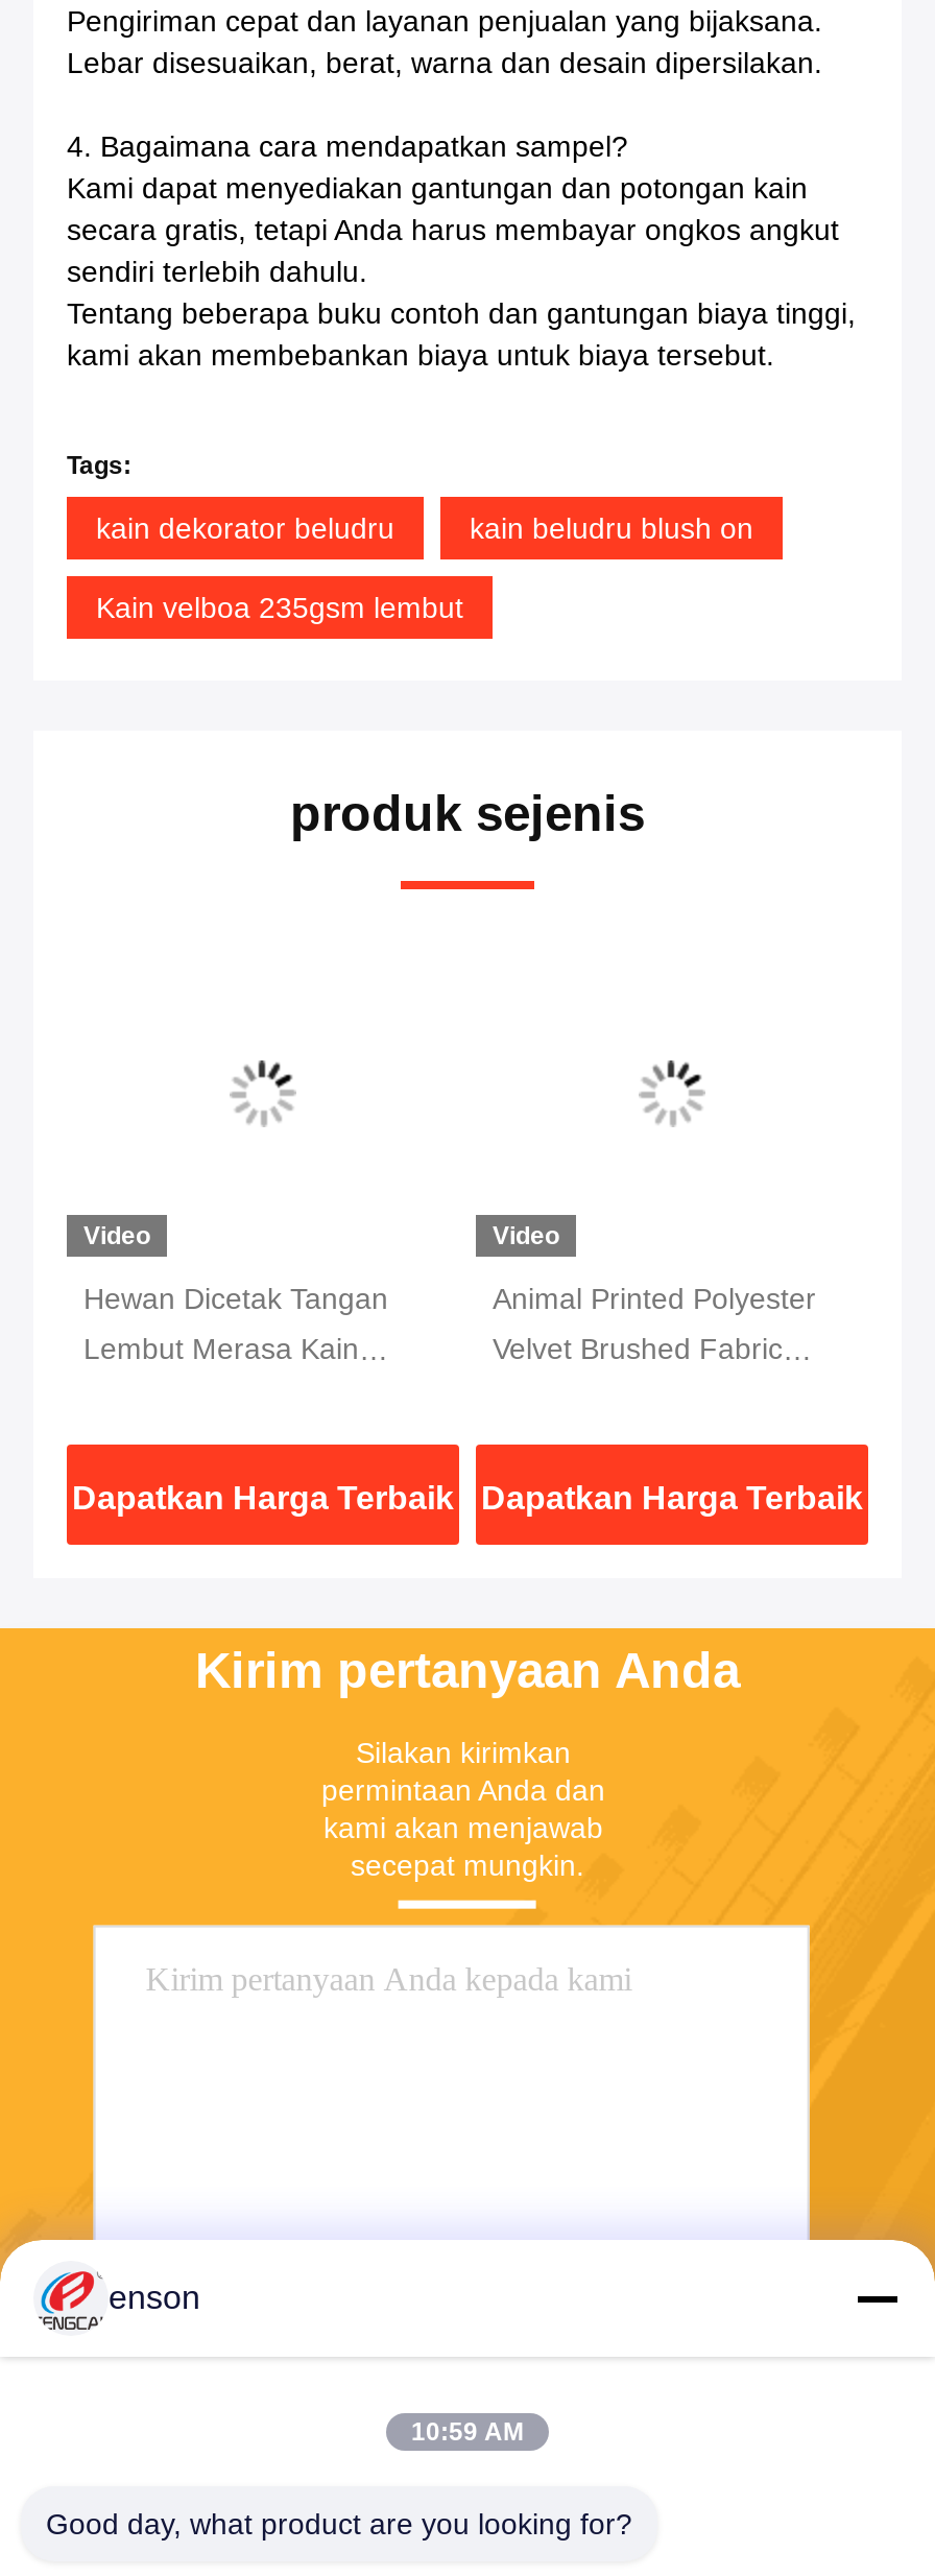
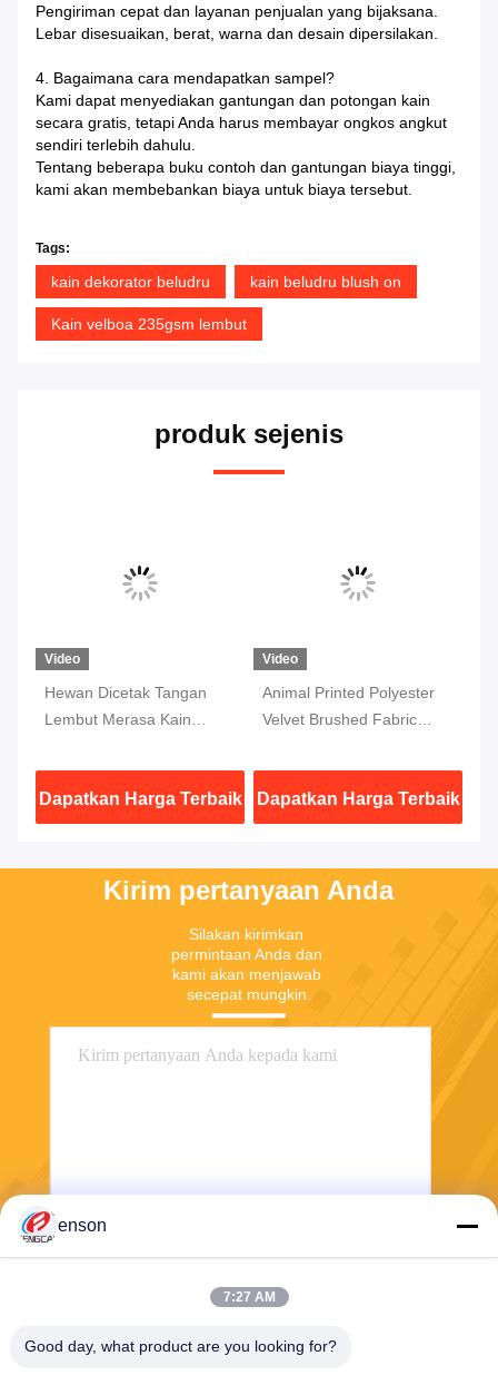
- 10:59 AM
+ 7:27 AM
